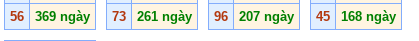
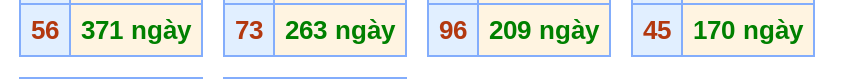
- 369 ngày
+ 371 ngày

- 261 ngày
+ 263 ngày

- 207 ngày
+ 209 ngày

- 168 ngày
+ 170 ngày
